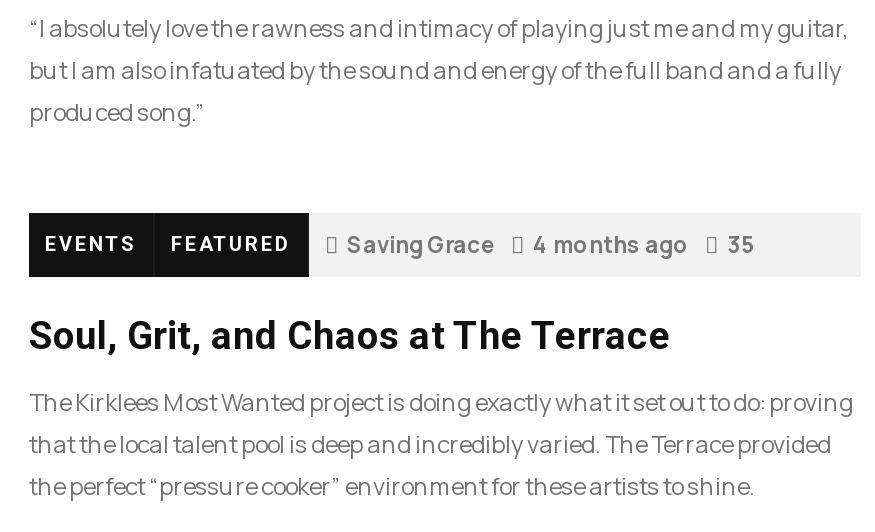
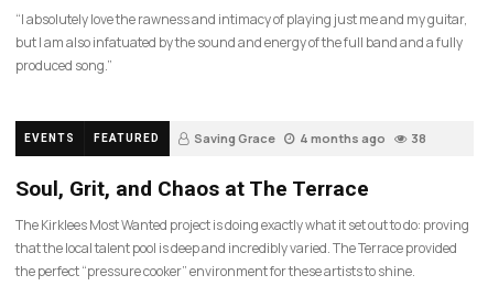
- Saving Grace 4 months ago 35
+ Saving Grace 4 months ago 38
